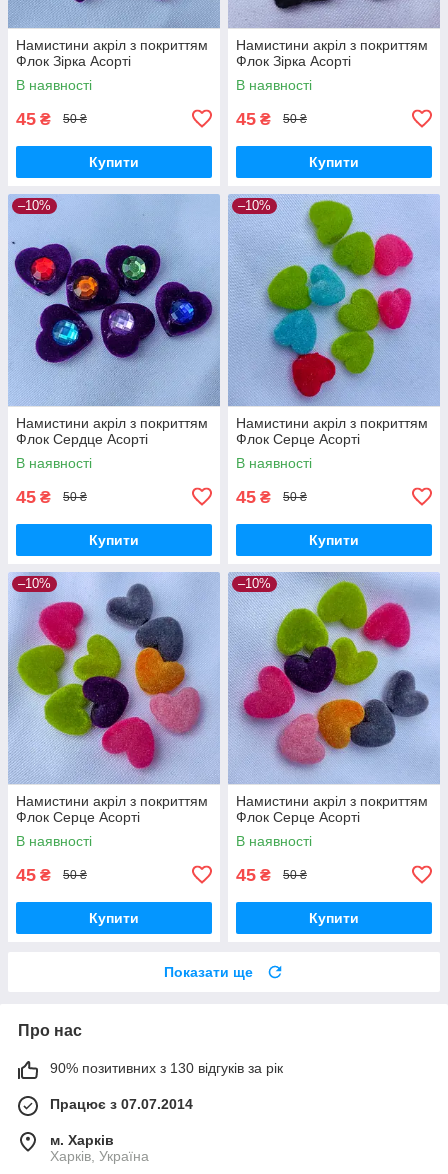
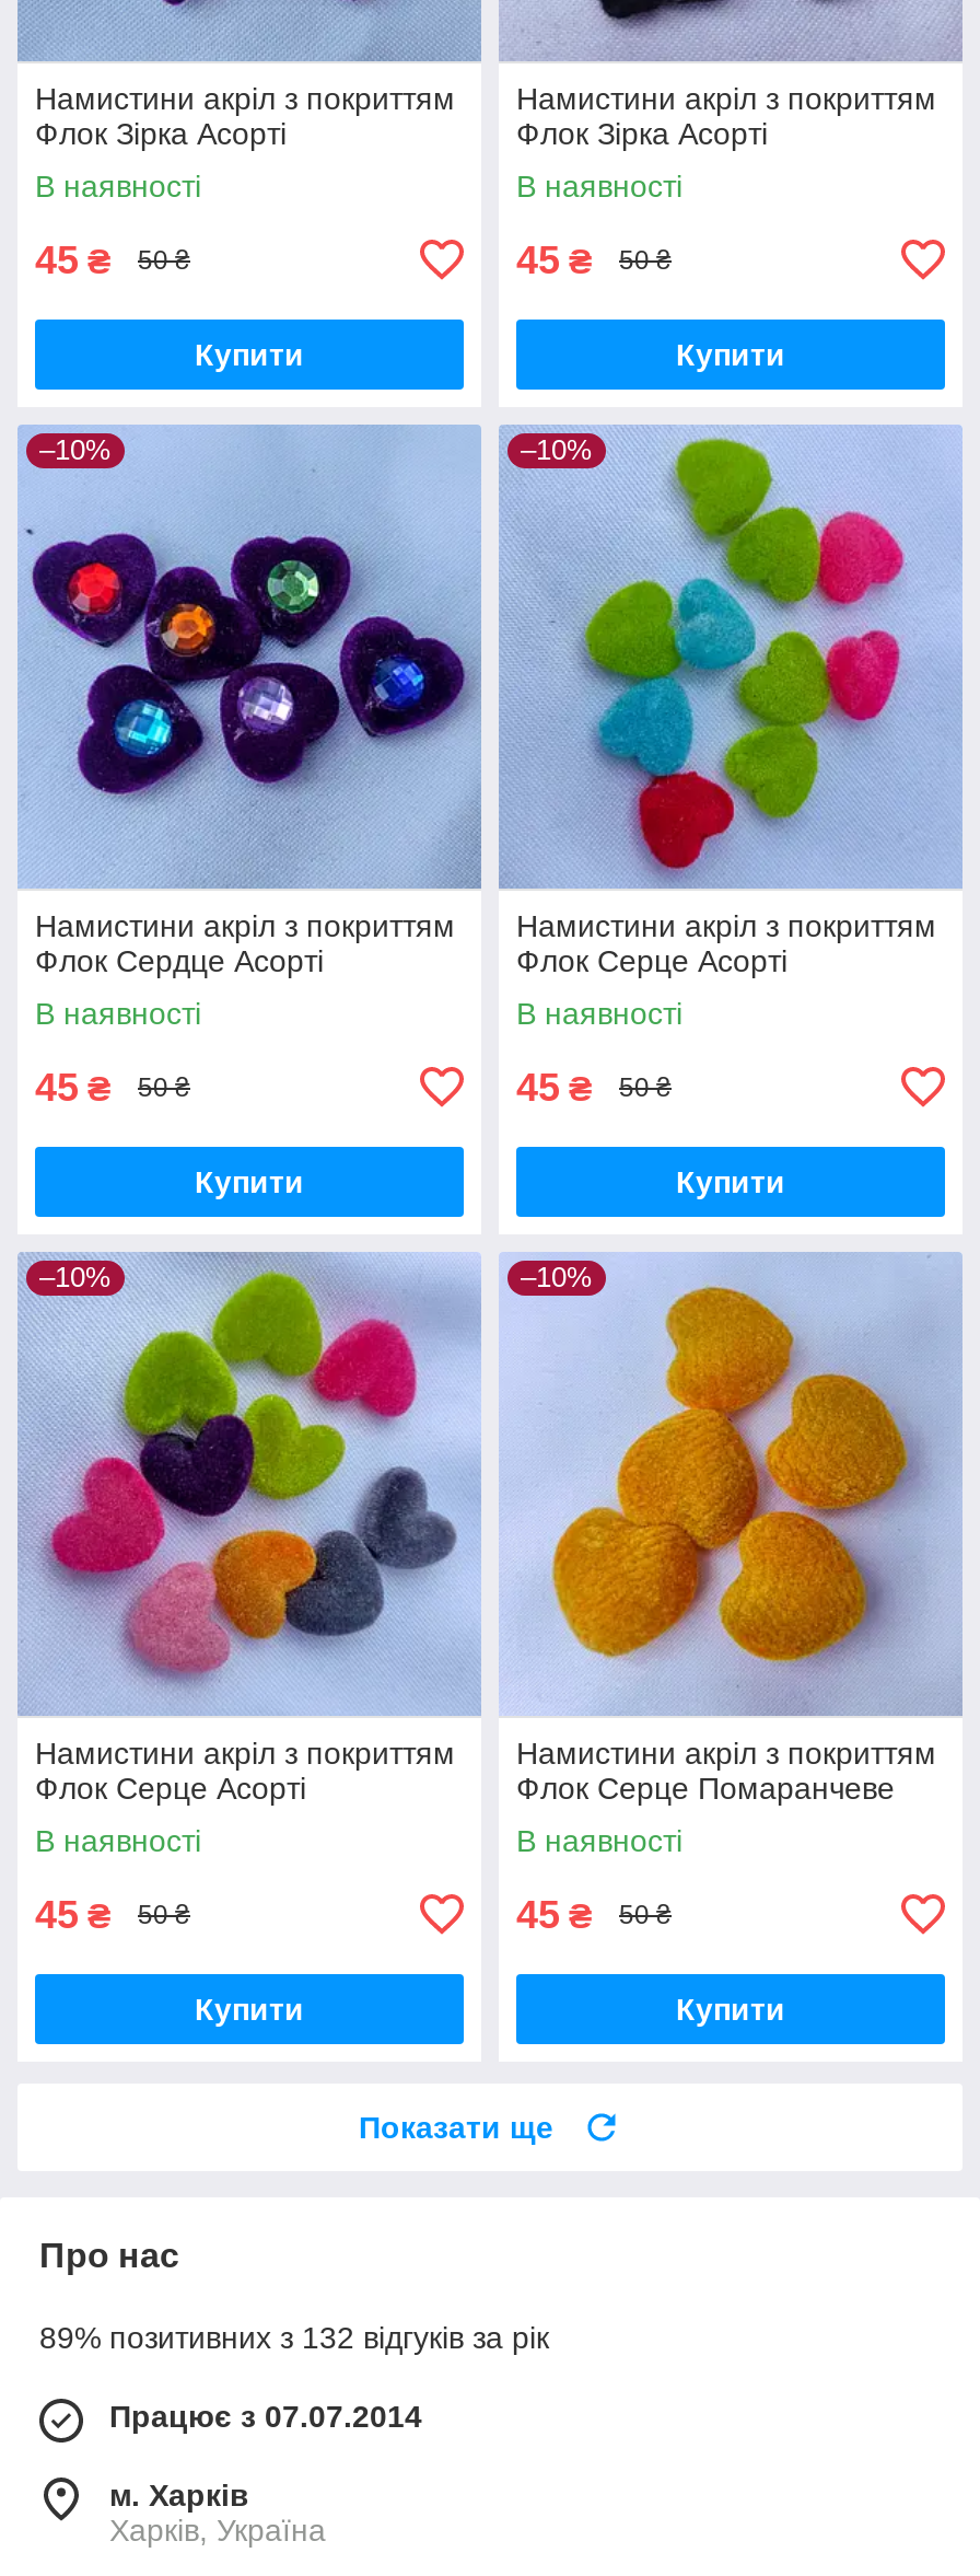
- [image]
+ [image]

- [image]
- Флок Серце Асорті
+ [image]
+ Флок Серце Помаранчеве

- 90% позитивних з 130 відгуків за рік
+ 89% позитивних з 132 відгуків за рік
